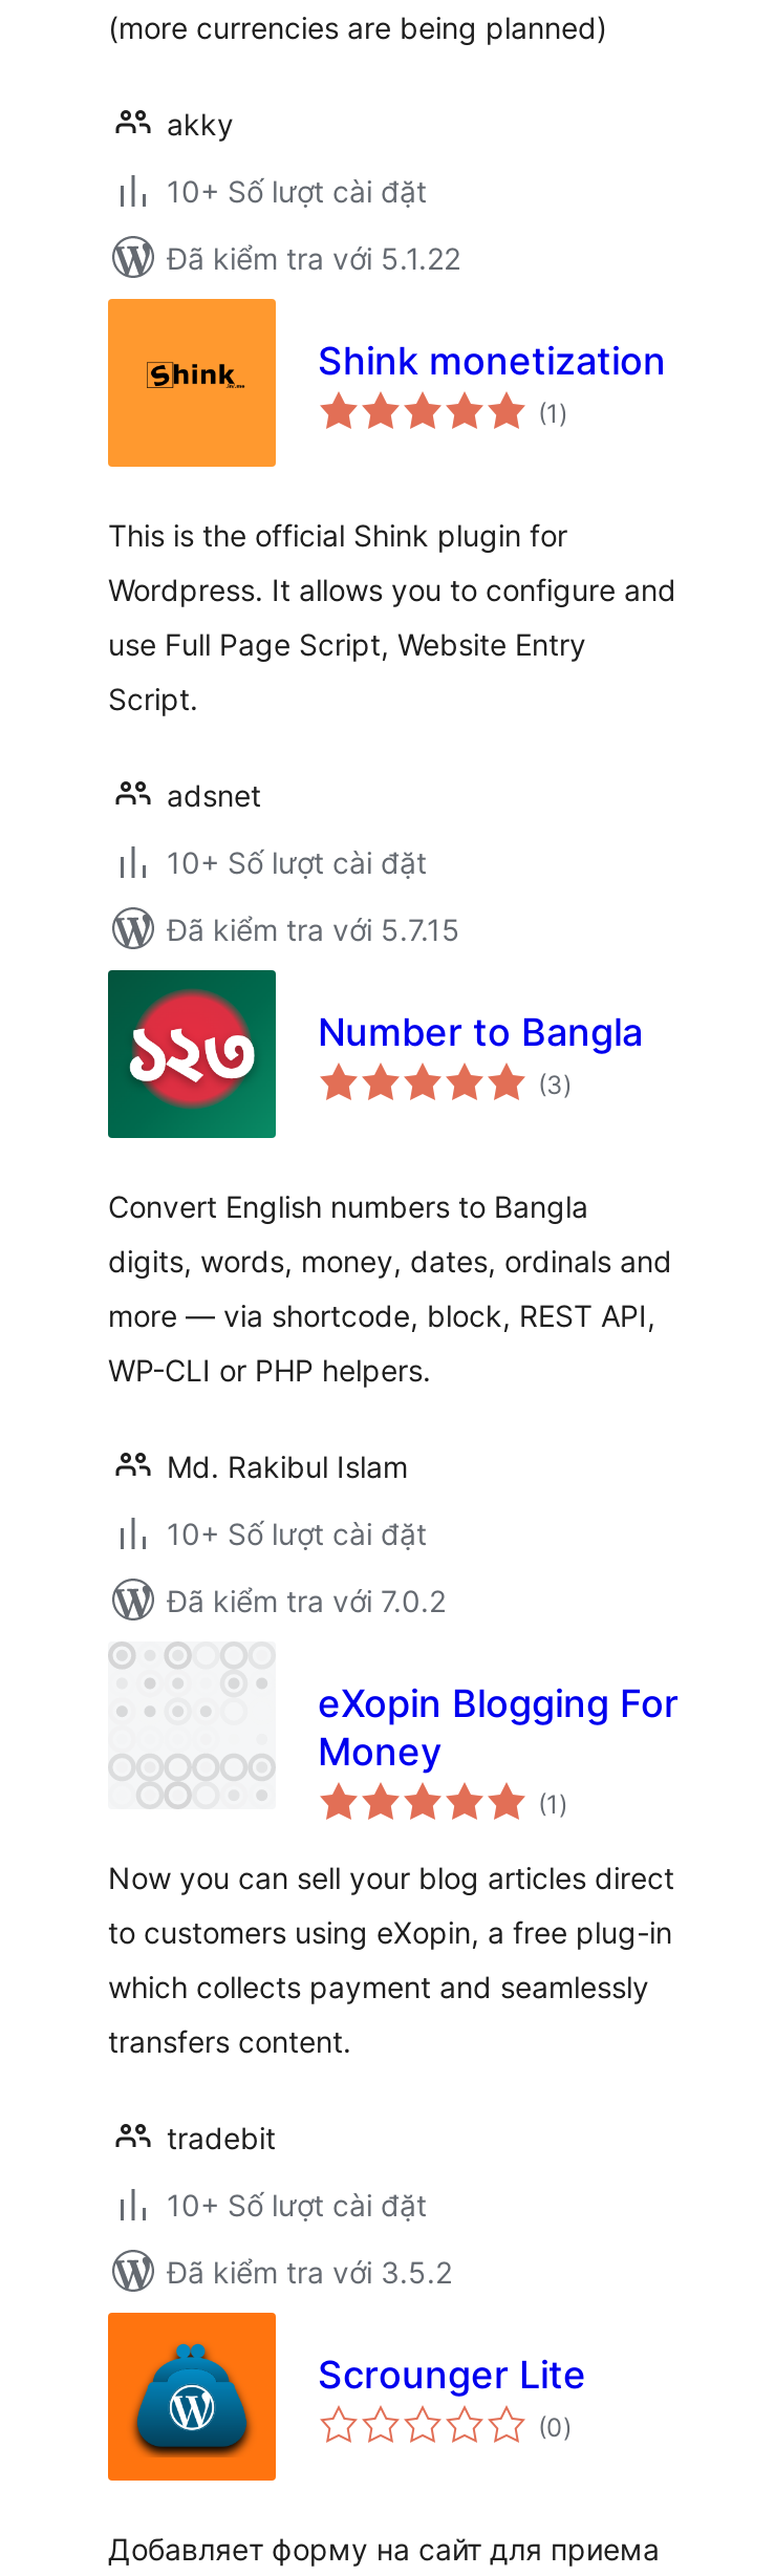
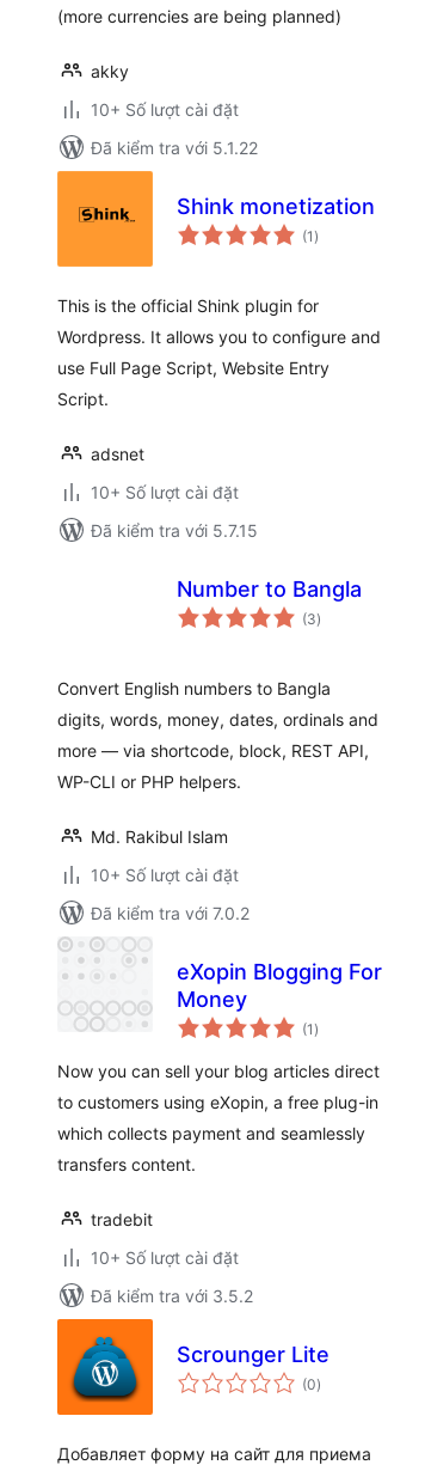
- [image]
